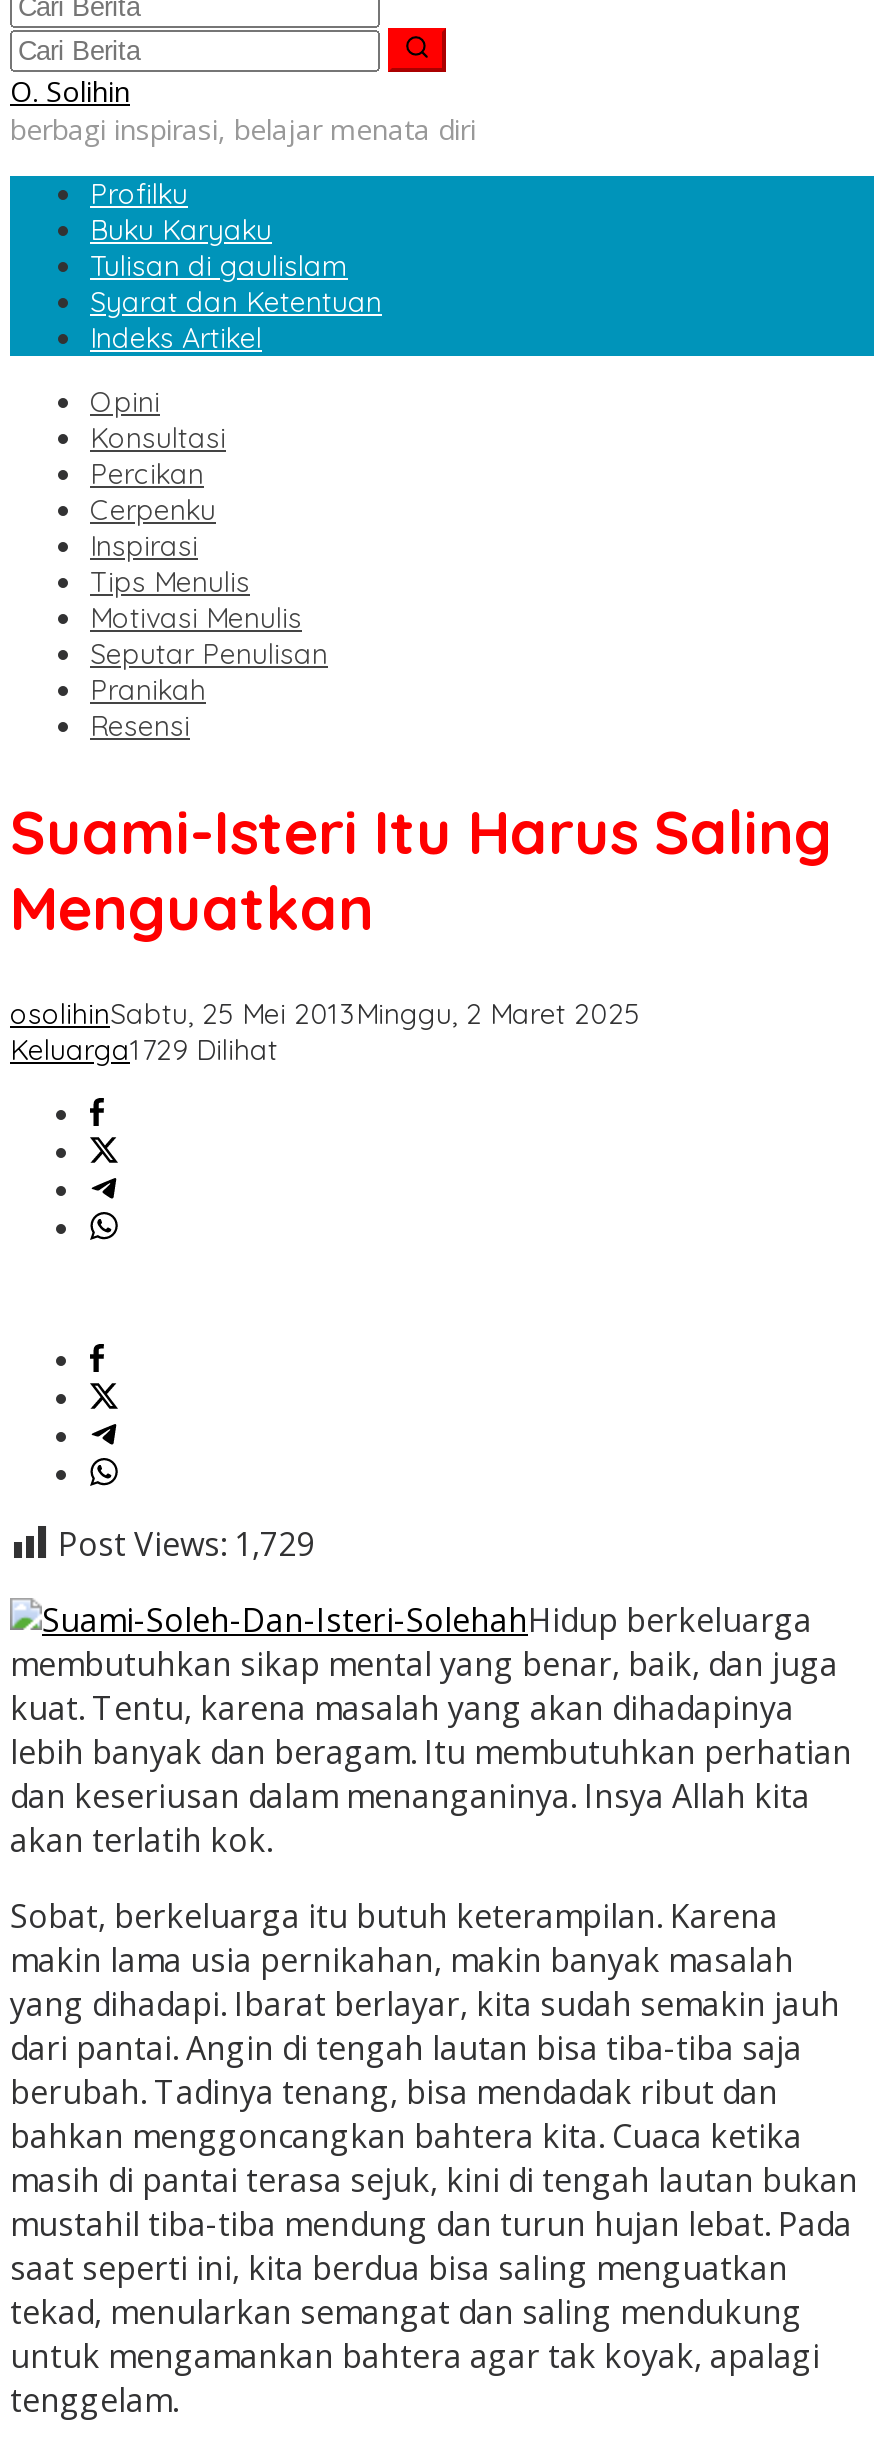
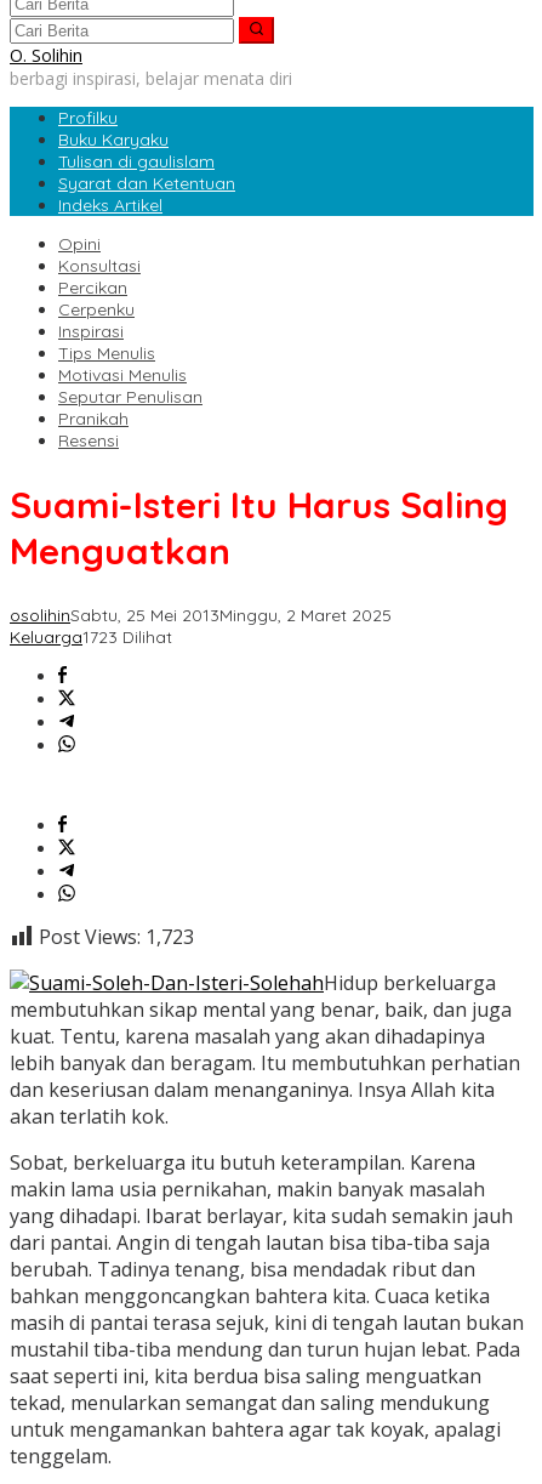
- Keluarga 1729 Dilihat
+ Keluarga 1723 Dilihat

- Post Views: 1,729
+ Post Views: 1,723
